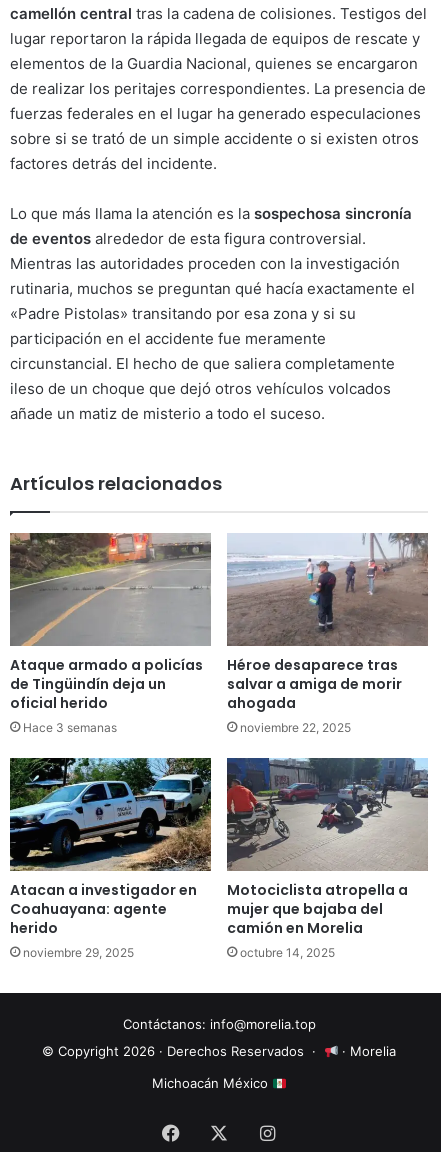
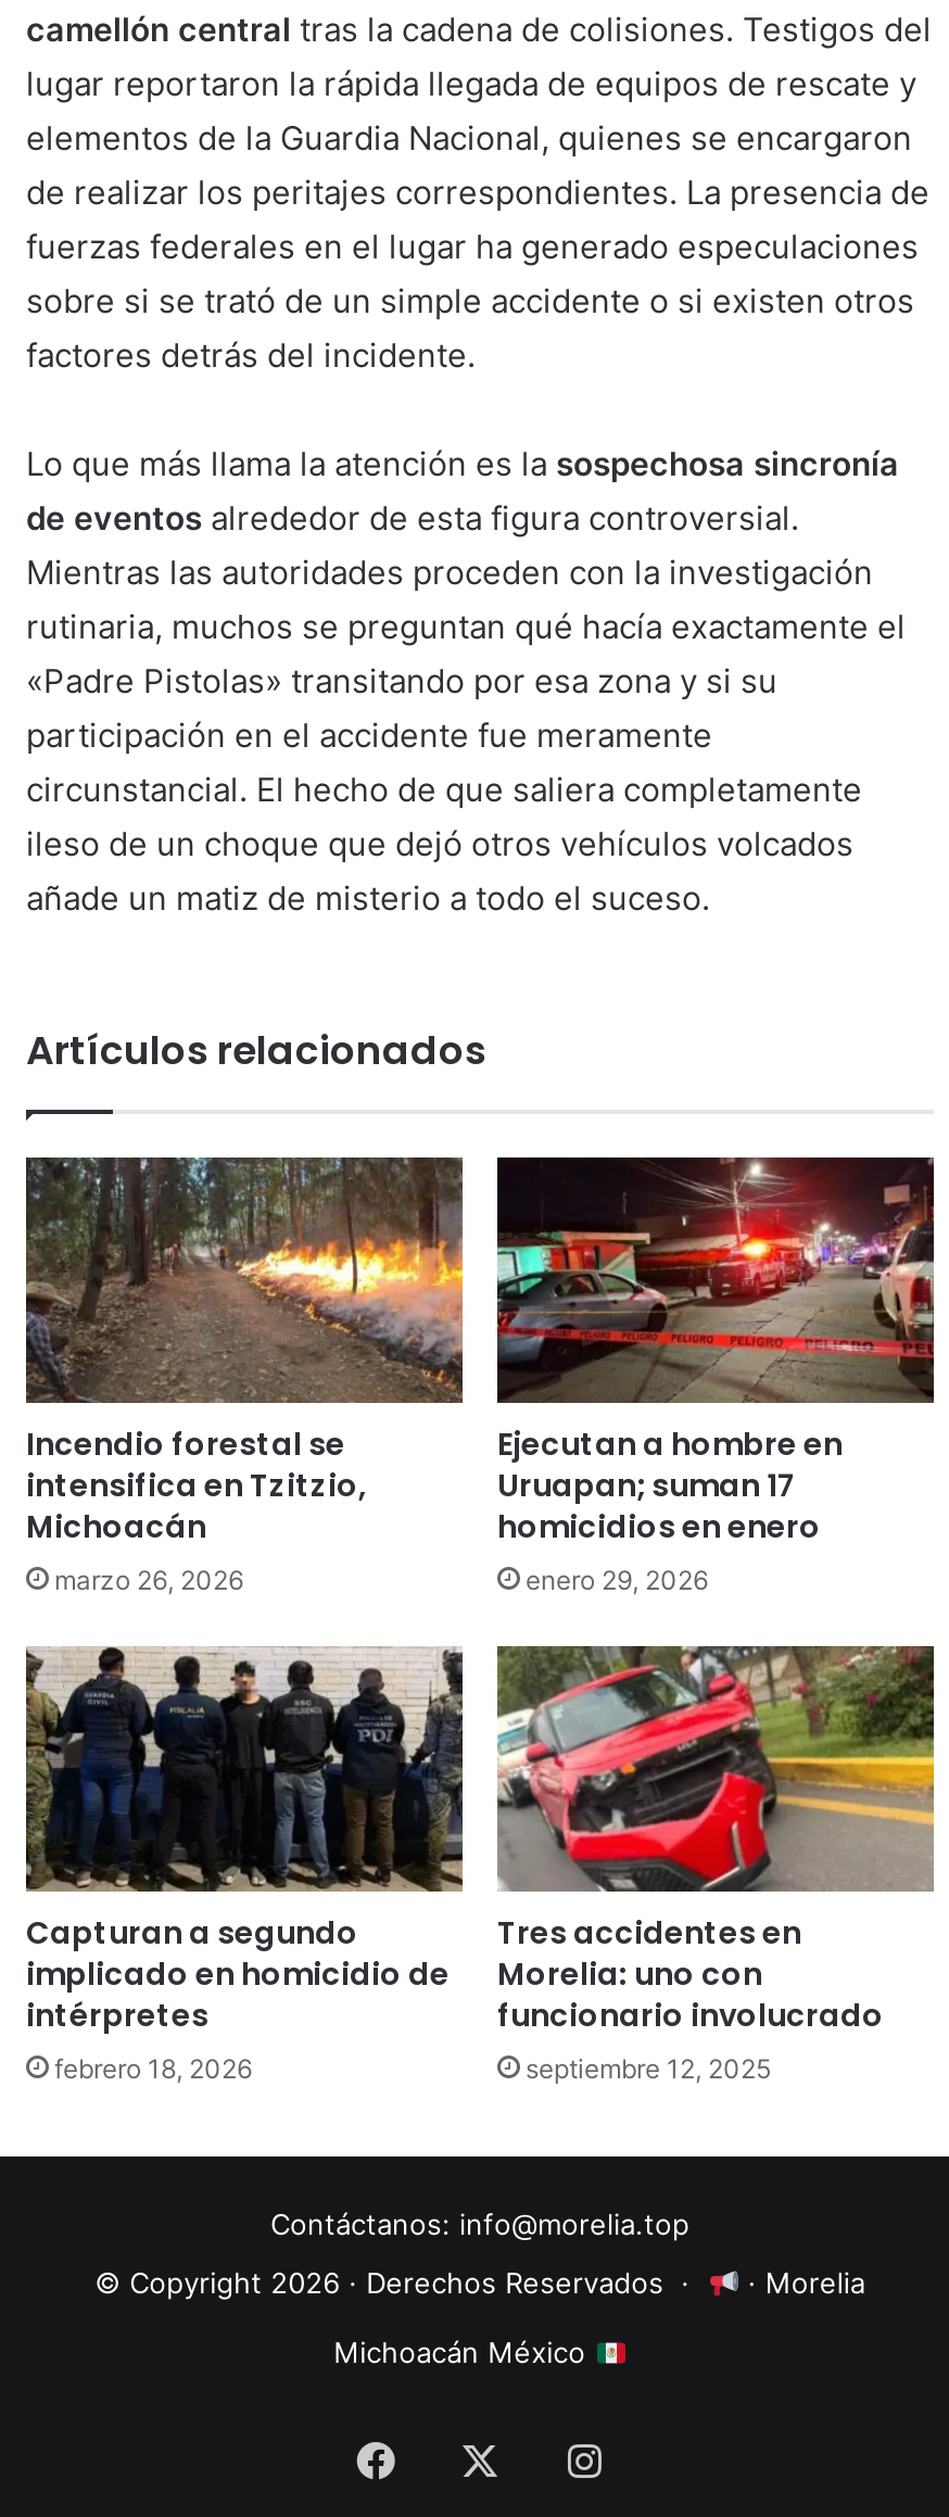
- [image]
- Ataque armado a policías
- de Tingüindín deja un
- oficial herido
- Hace 3 semanas
+ [image]
+ Incendio forestal se
+ intensifica en Tzitzio,
+ Michoacán
+ marzo 26, 2026

- [image]
- Héroe desaparece tras
- salvar a amiga de morir
- ahogada
- noviembre 22, 2025
+ [image]
+ Ejecutan a hombre en
+ Uruapan; suman 17
+ homicidios en enero
+ enero 29, 2026

- [image]
- Atacan a investigador en
- Coahuayana: agente
- herido
- noviembre 29, 2025
+ [image]
+ Capturan a segundo
+ implicado en homicidio de
+ intérpretes
+ febrero 18, 2026

- [image]
- Motociclista atropella a
- mujer que bajaba del
- camión en Morelia
- octubre 14, 2025
+ [image]
+ Tres accidentes en
+ Morelia: uno con
+ funcionario involucrado
+ septiembre 12, 2025
